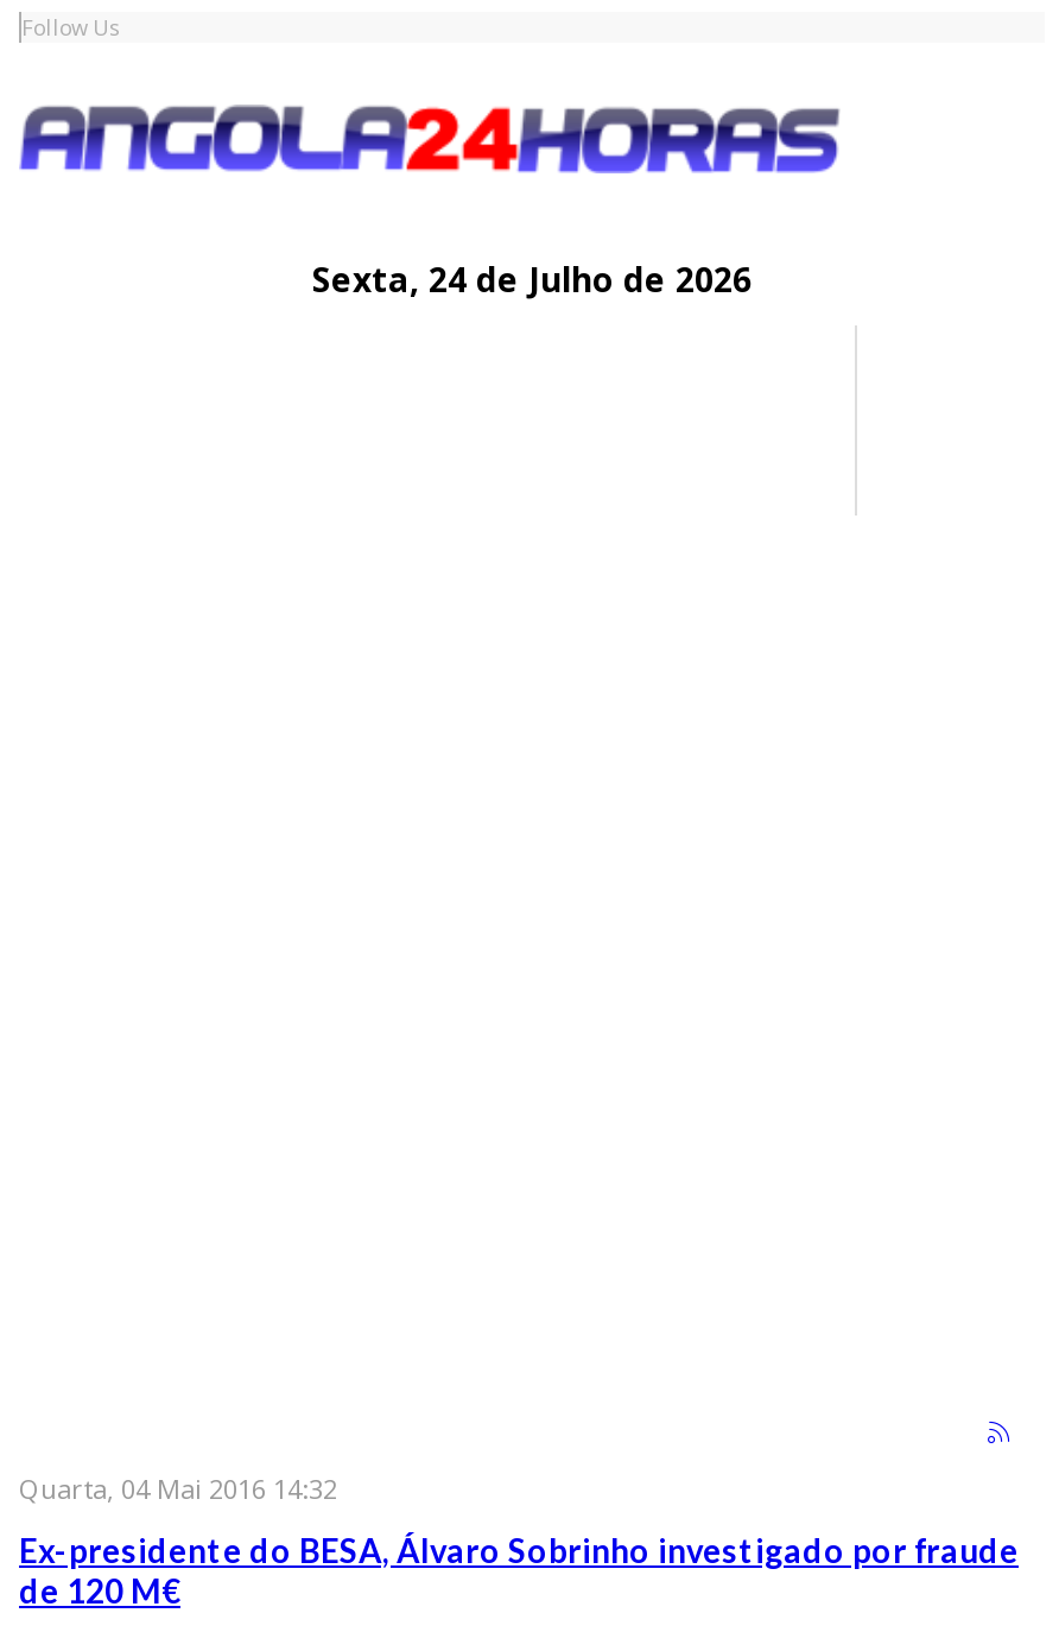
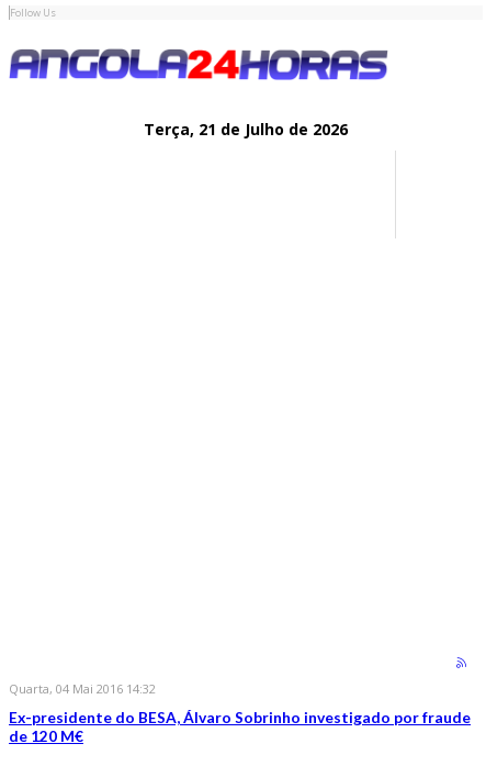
- Sexta, 24 de Julho de 2026
+ Terça, 21 de Julho de 2026
